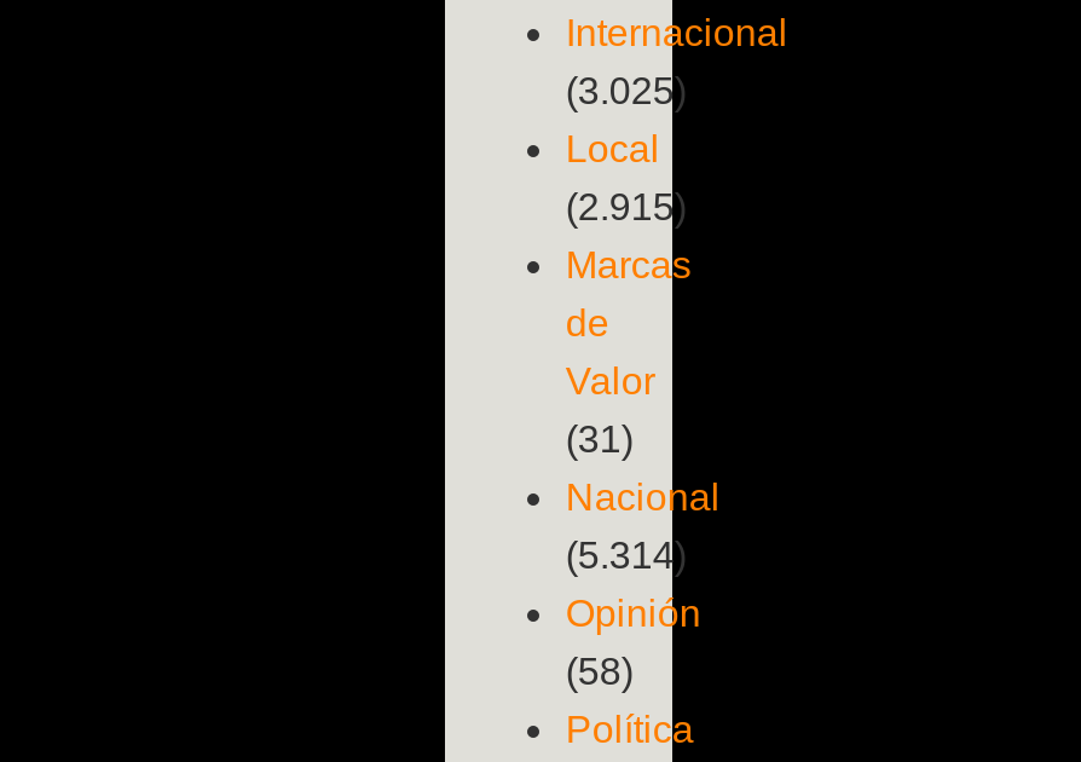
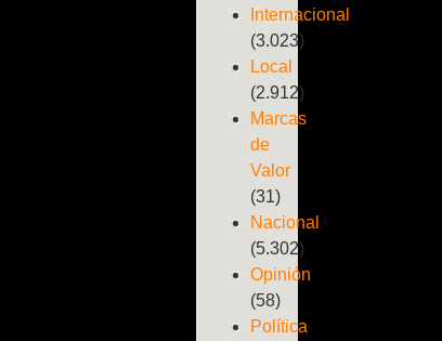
- (3.025)
+ (3.023)

- (2.915)
+ (2.912)

- (5.314)
+ (5.302)
